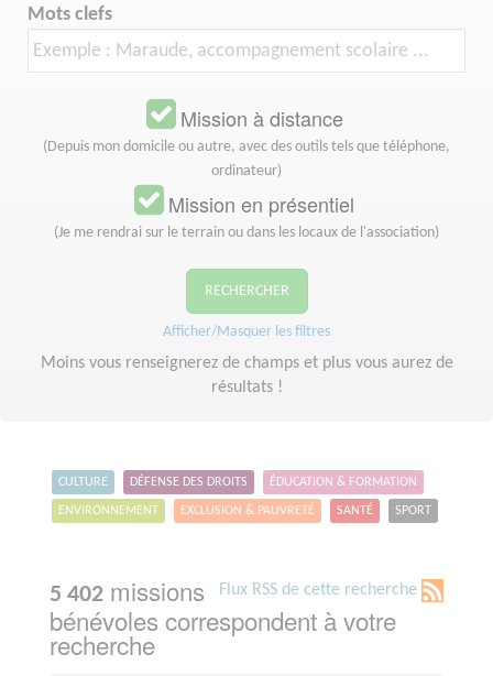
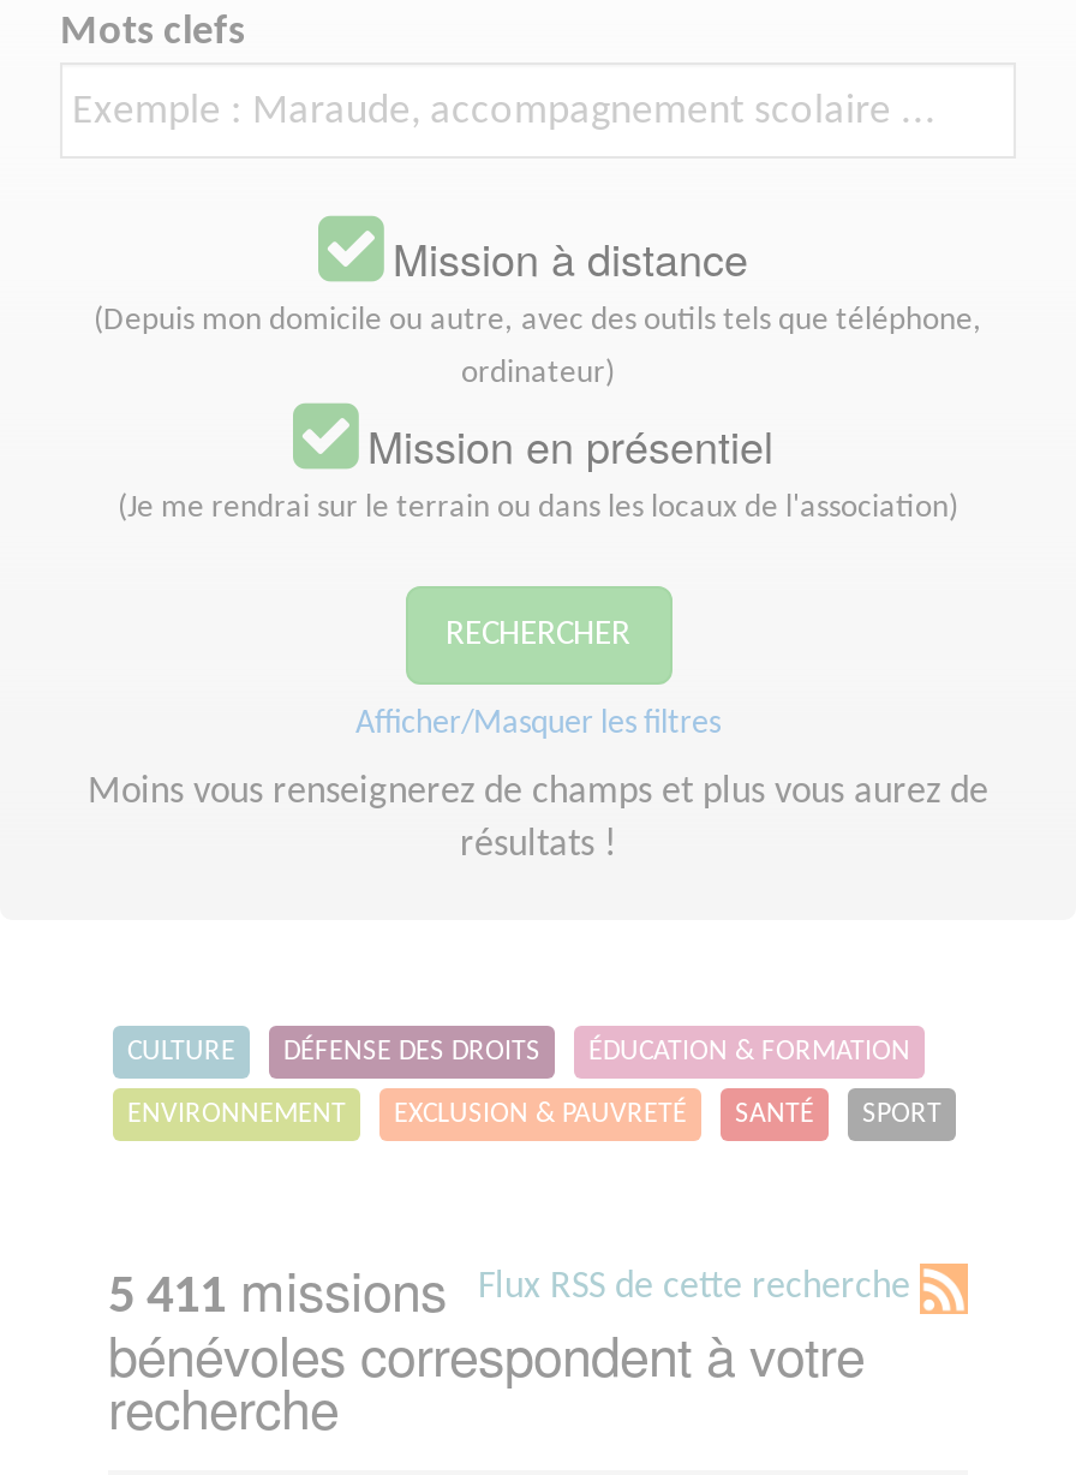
- 5 402 missions Flux RSS de cette recherche
+ 5 411 missions Flux RSS de cette recherche
